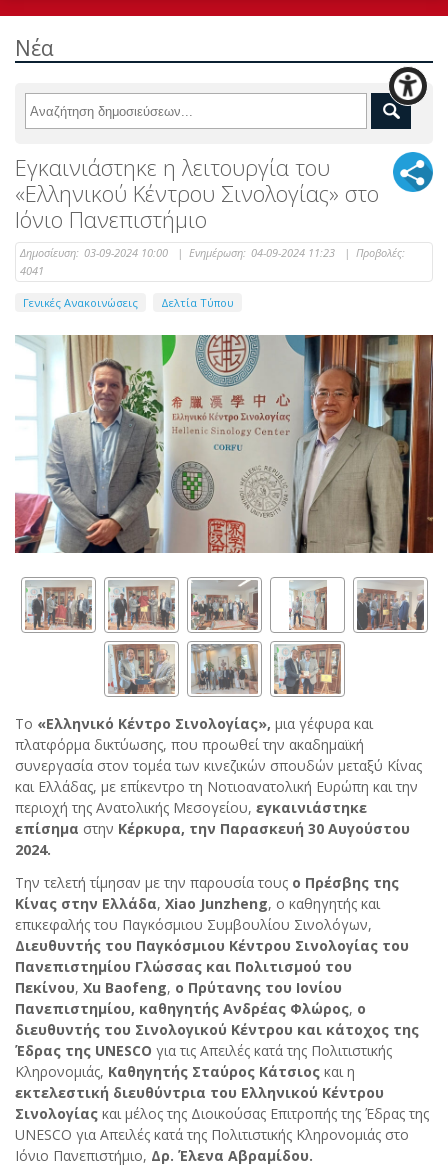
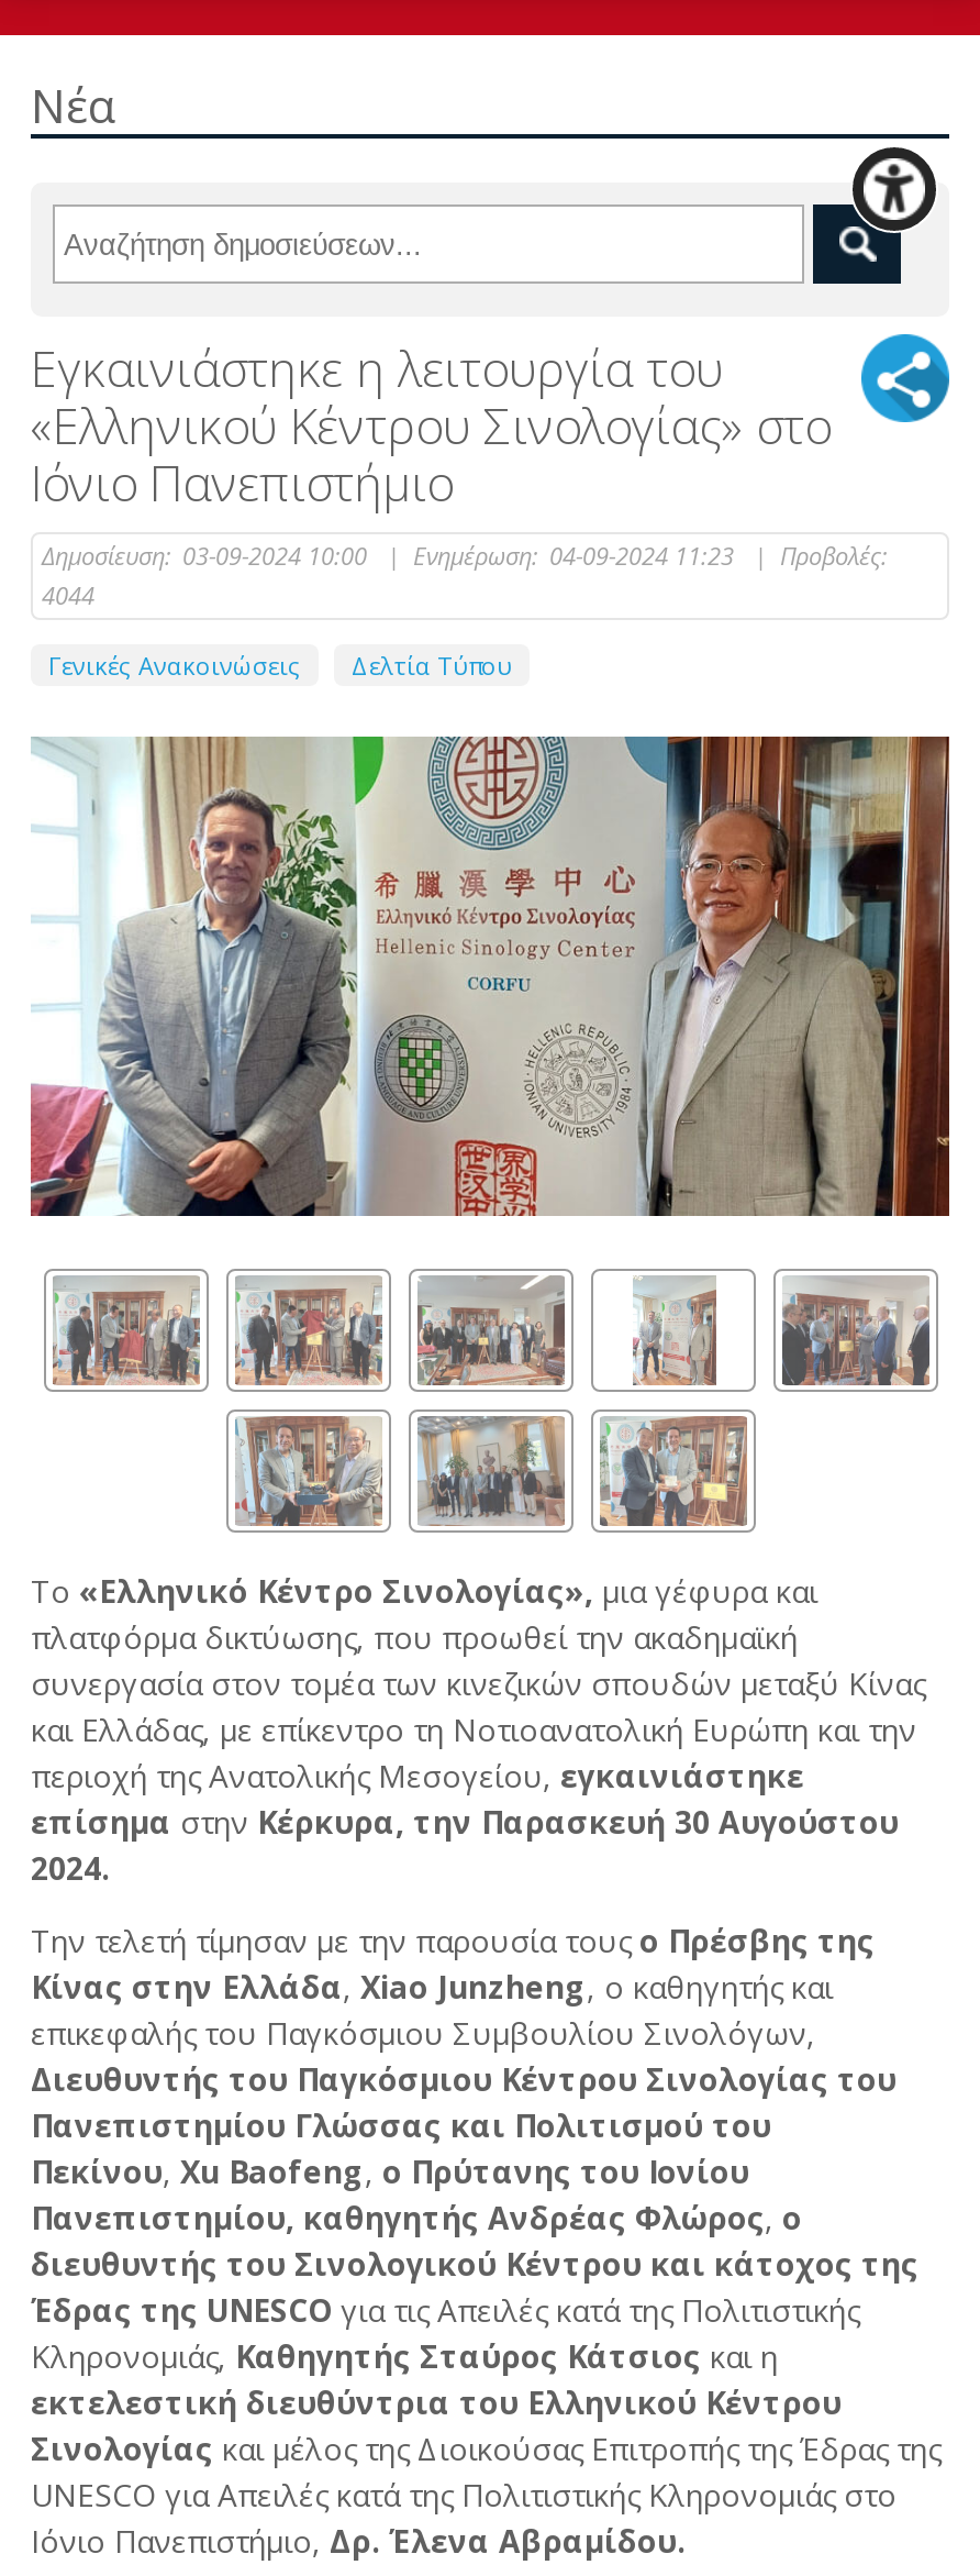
- 4041
+ 4044
